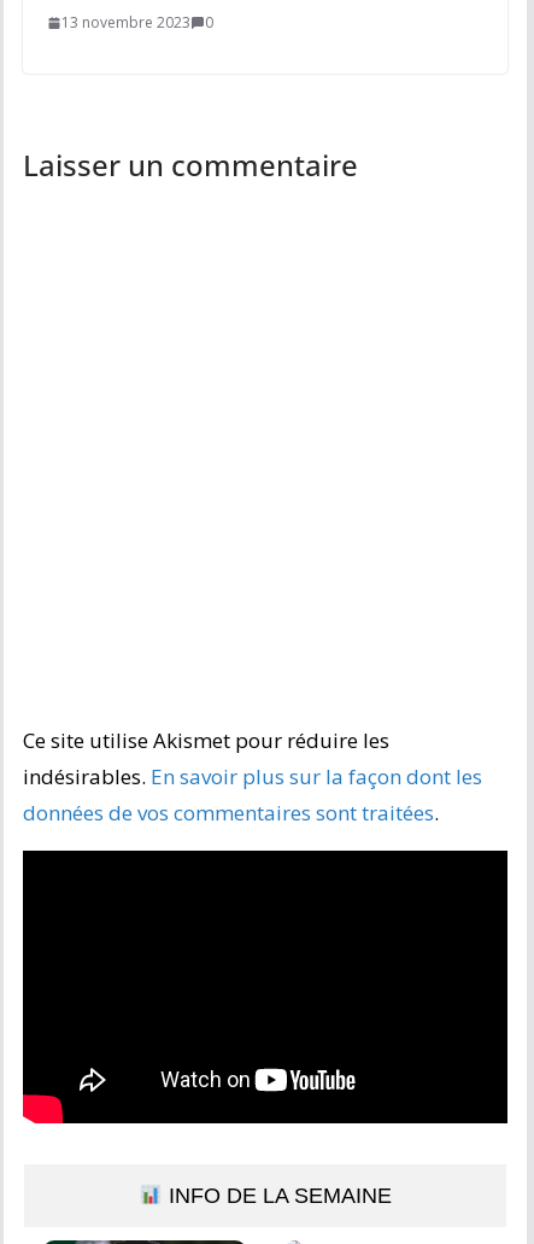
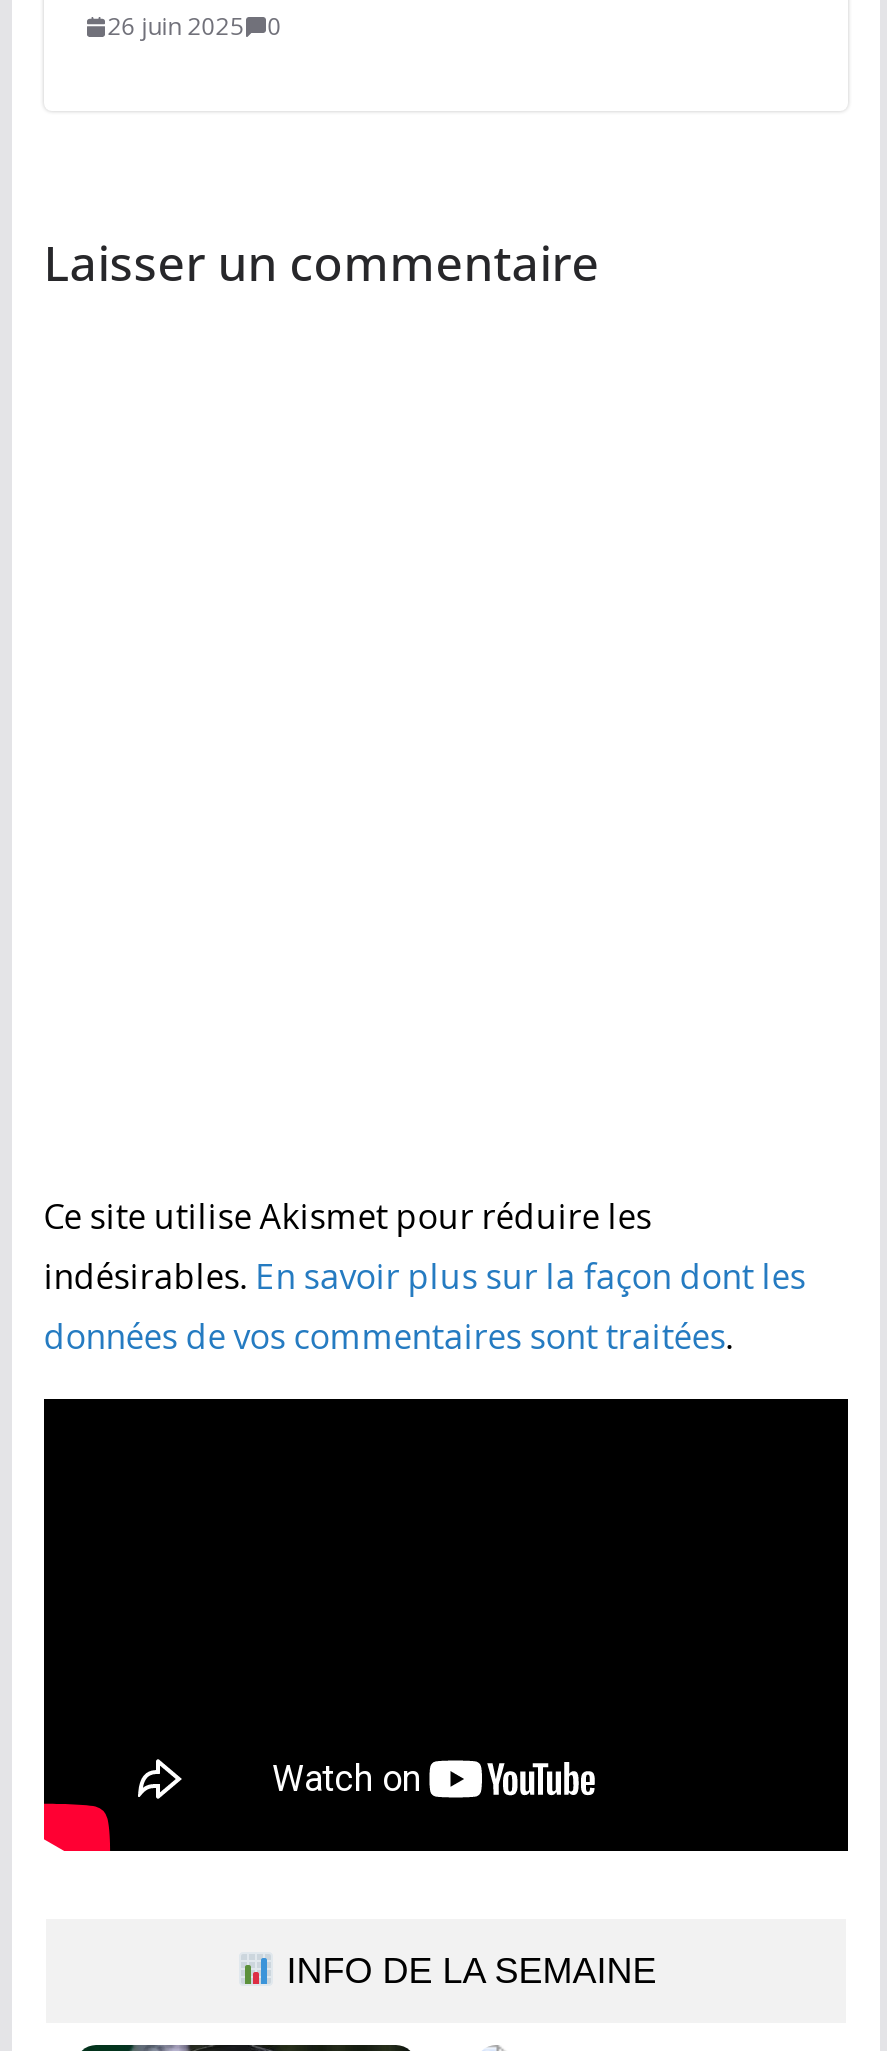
- 13 novembre 2023 0
+ 26 juin 2025 0
